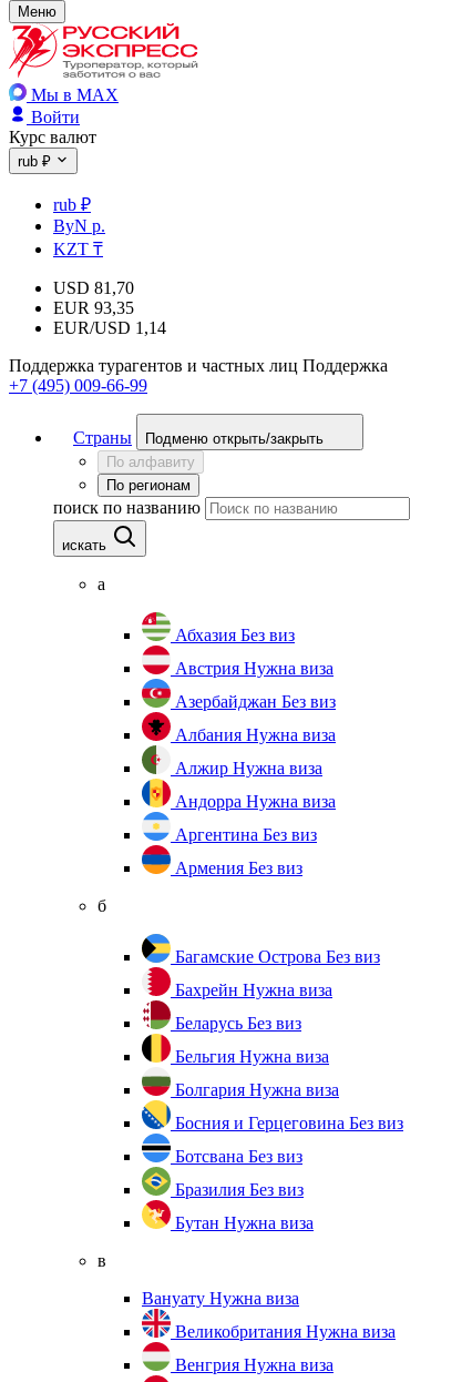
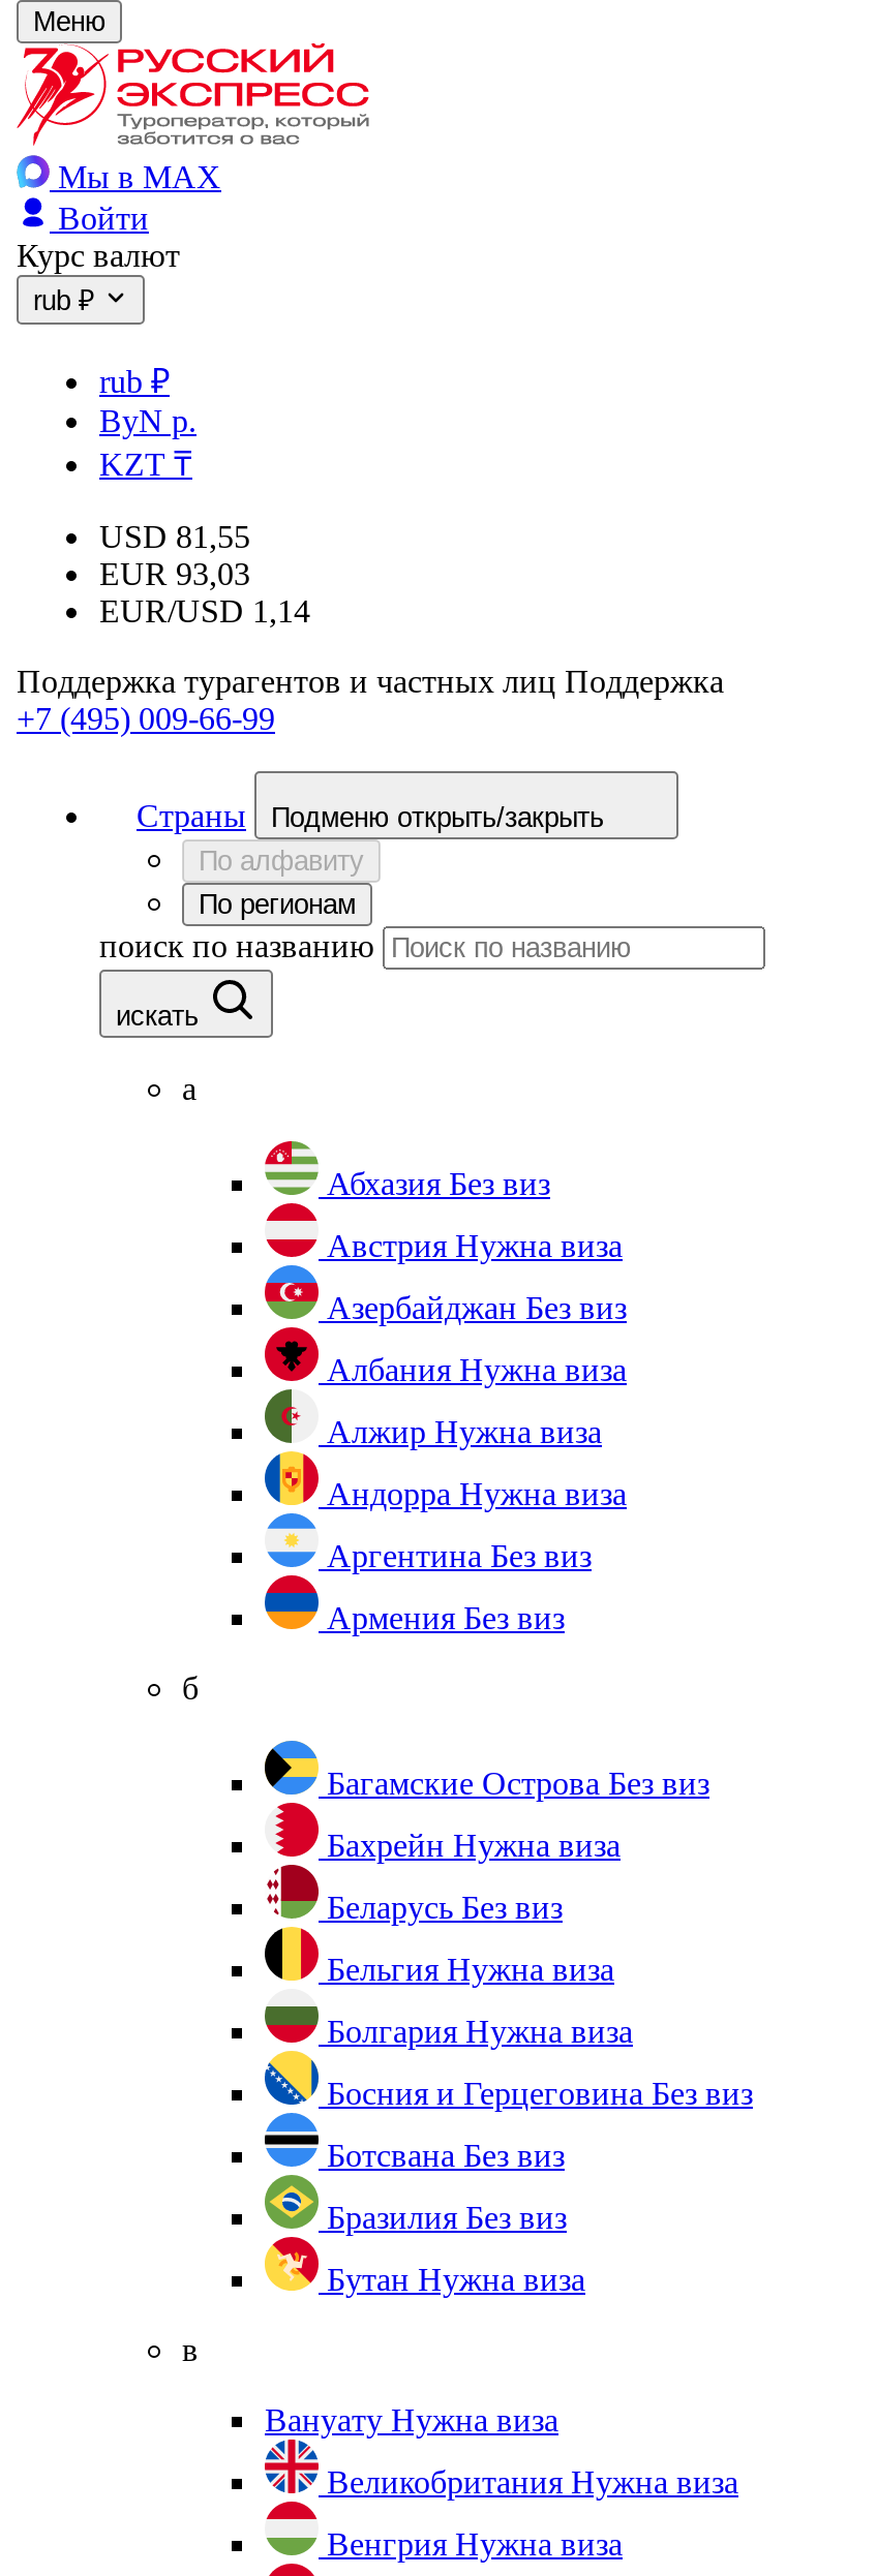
- USD 81,70
+ USD 81,55

- EUR 93,35
+ EUR 93,03
